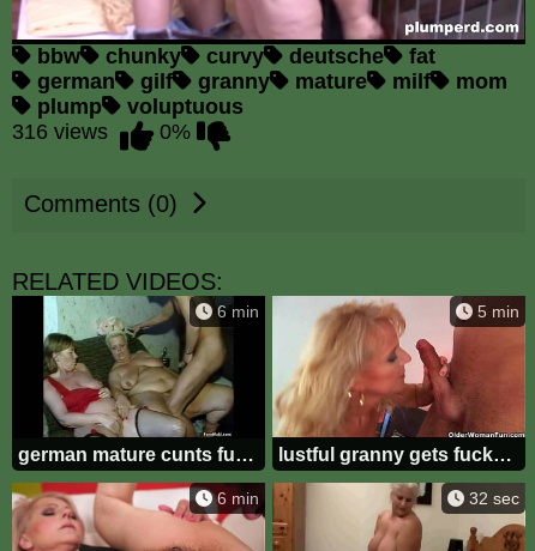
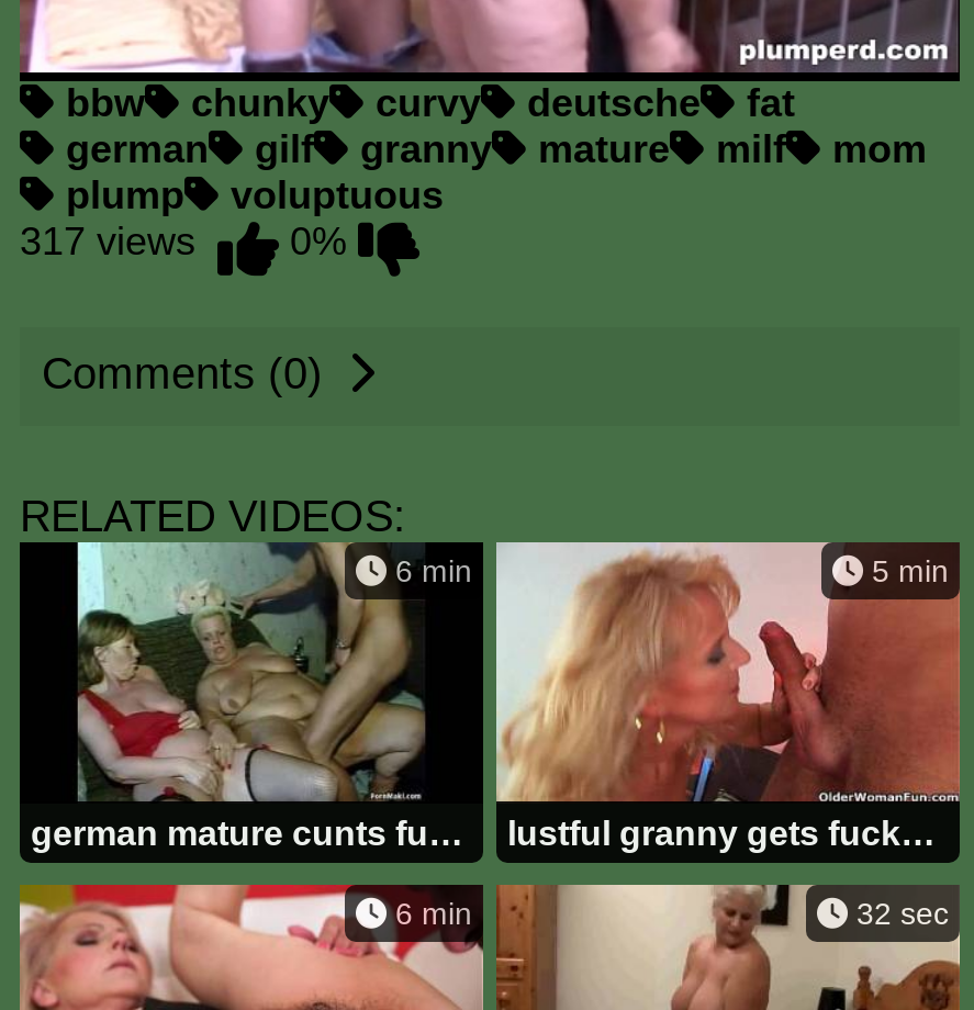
- 316 views 0%
+ 317 views 0%
